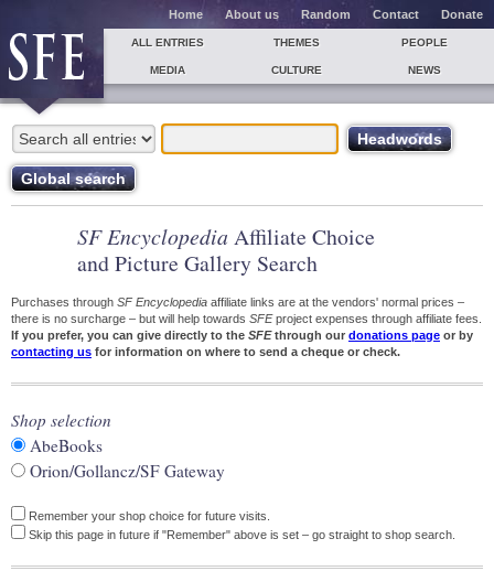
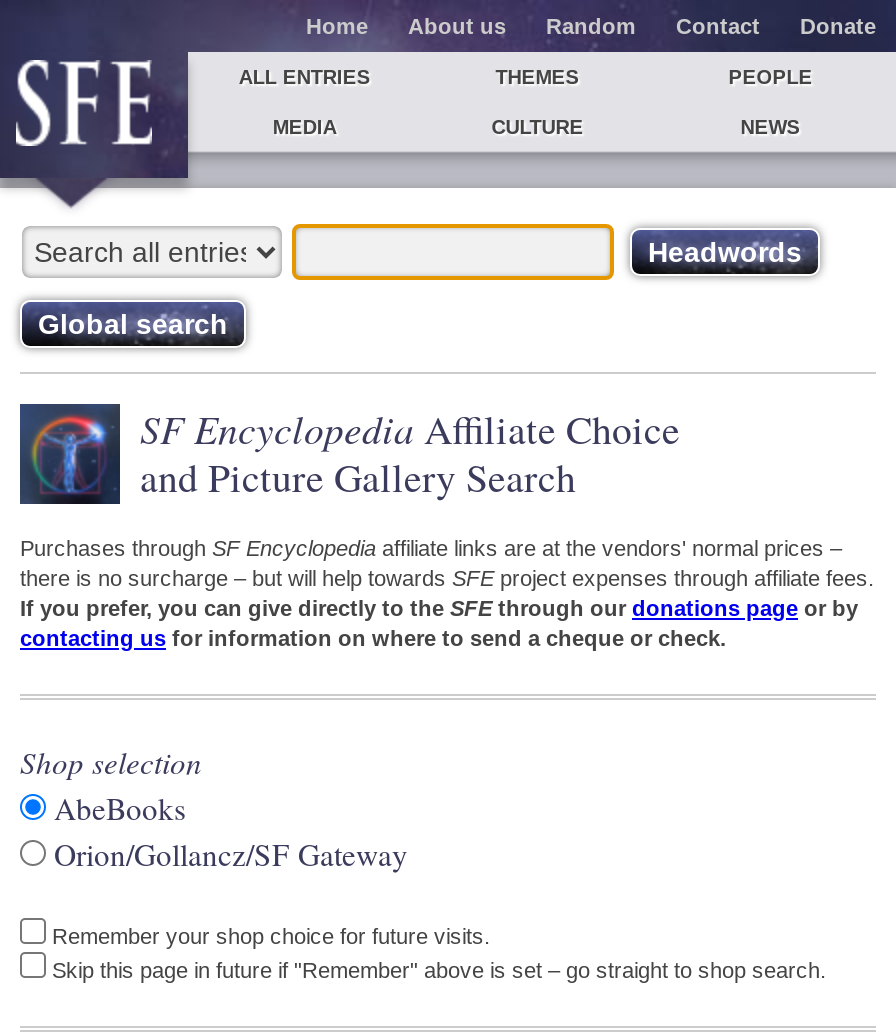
+ [image]
